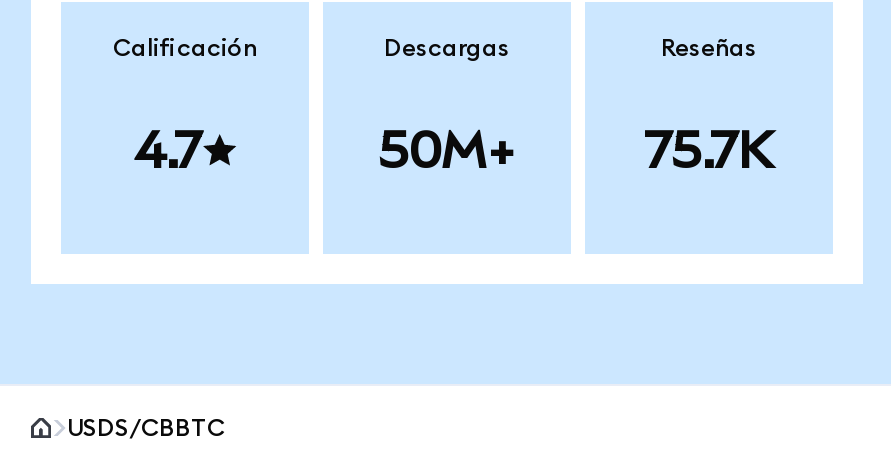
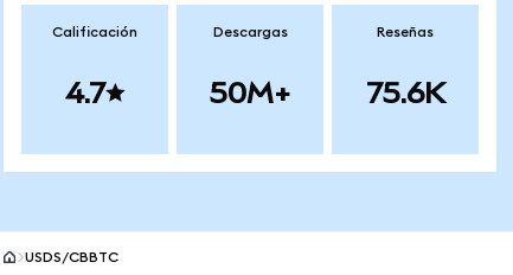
- 75.7K
+ 75.6K
